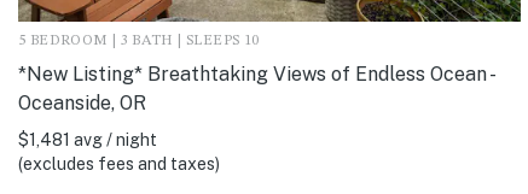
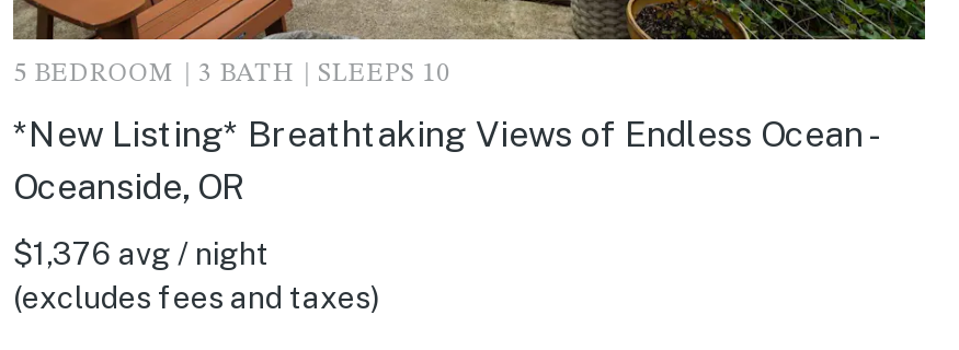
- $1,481 avg / night
+ $1,376 avg / night
